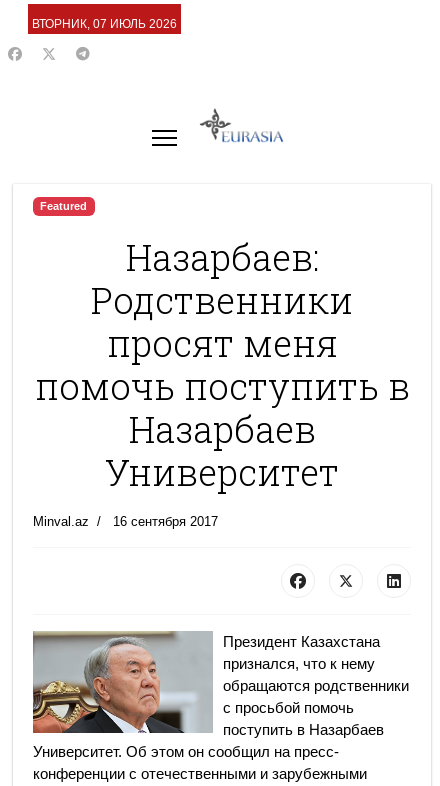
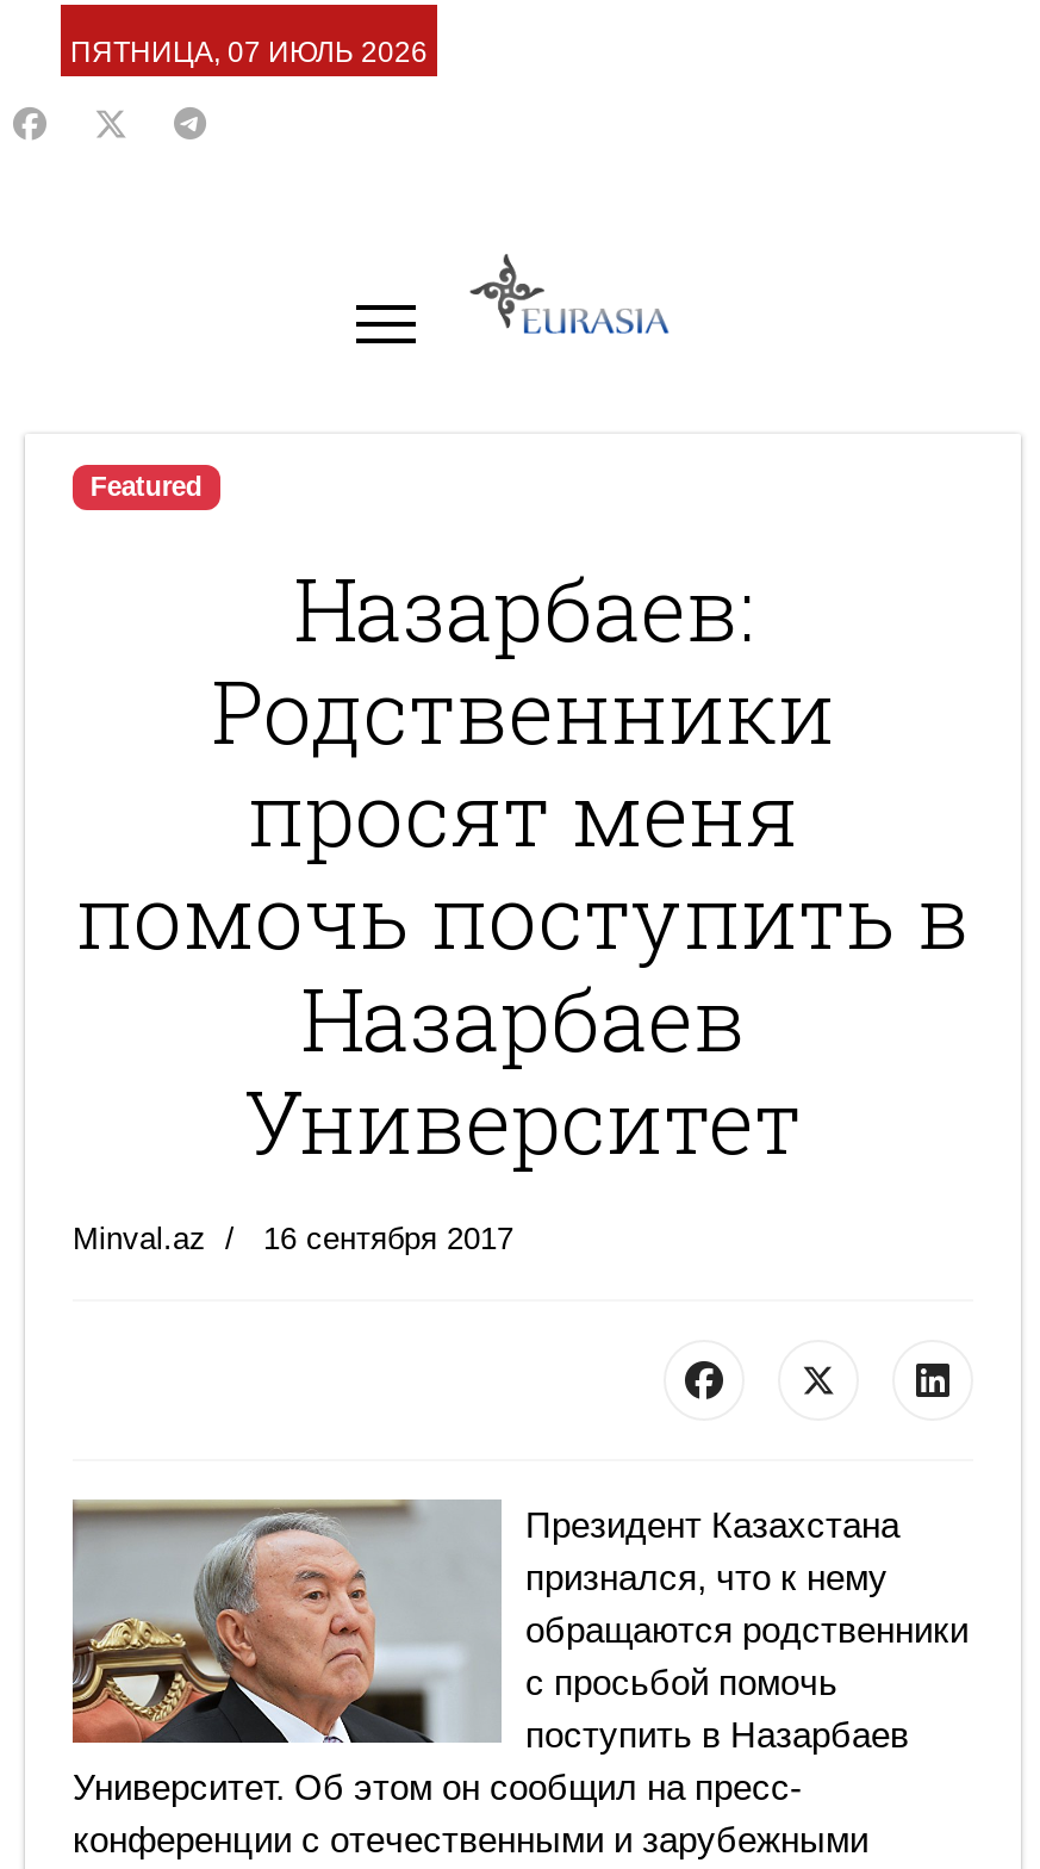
- ВТОРНИК, 07 ИЮЛЬ 2026
+ ПЯТНИЦА, 07 ИЮЛЬ 2026
